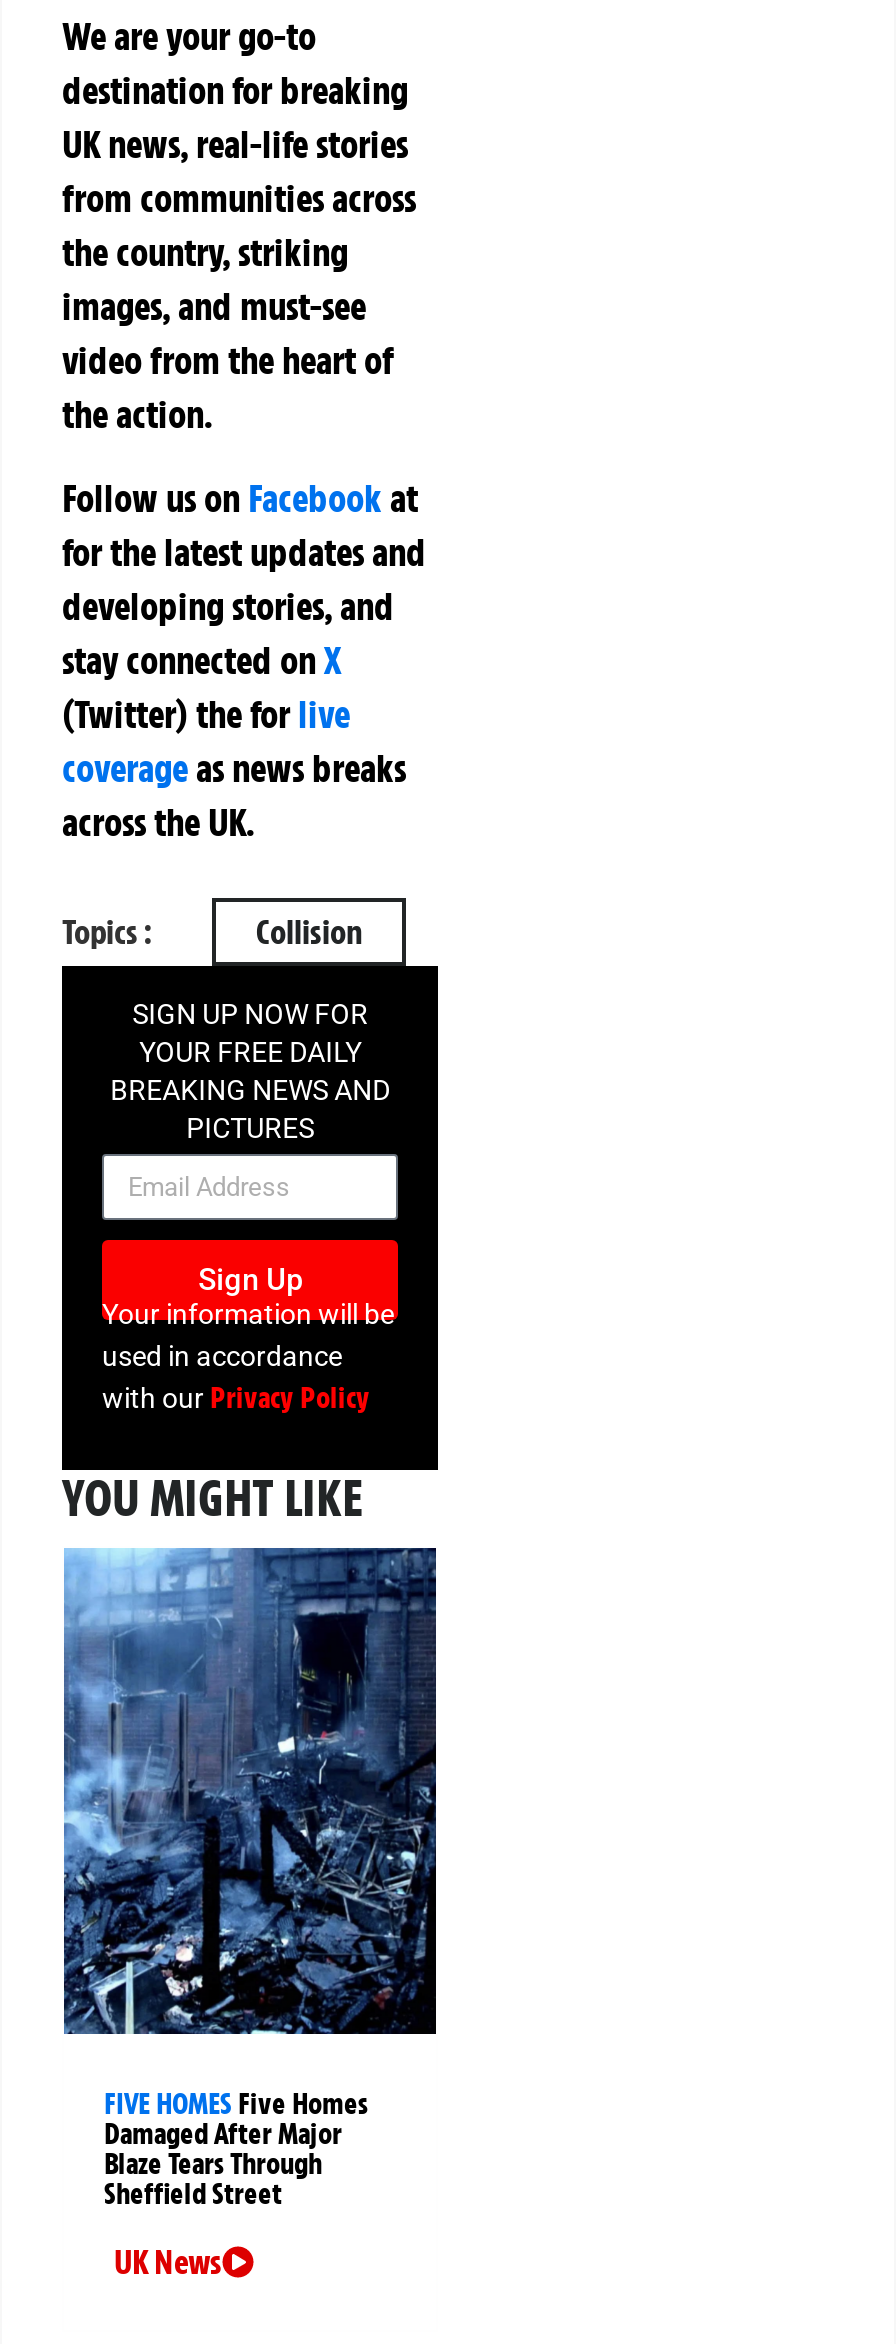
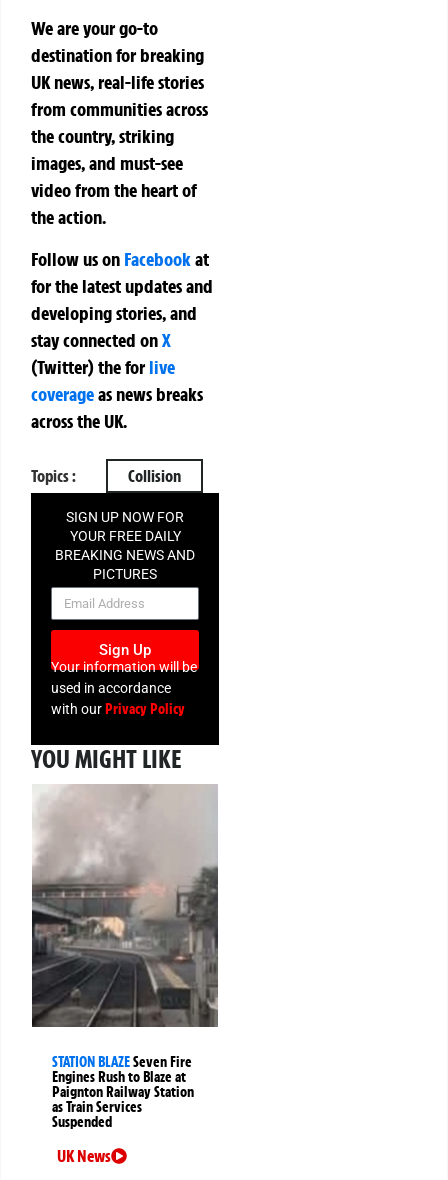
- [image]
- FIVE HOMES Five Homes
- Damaged After Major
- Blaze Tears Through
- Sheffield Street
+ [image]
+ STATION BLAZE Seven Fire
+ Engines Rush to Blaze at
+ Paignton Railway Station
+ as Train Services
+ Suspended
